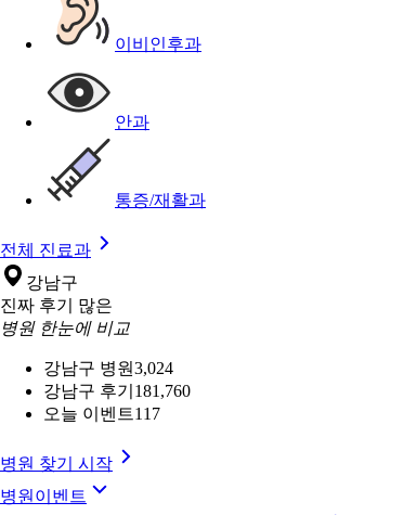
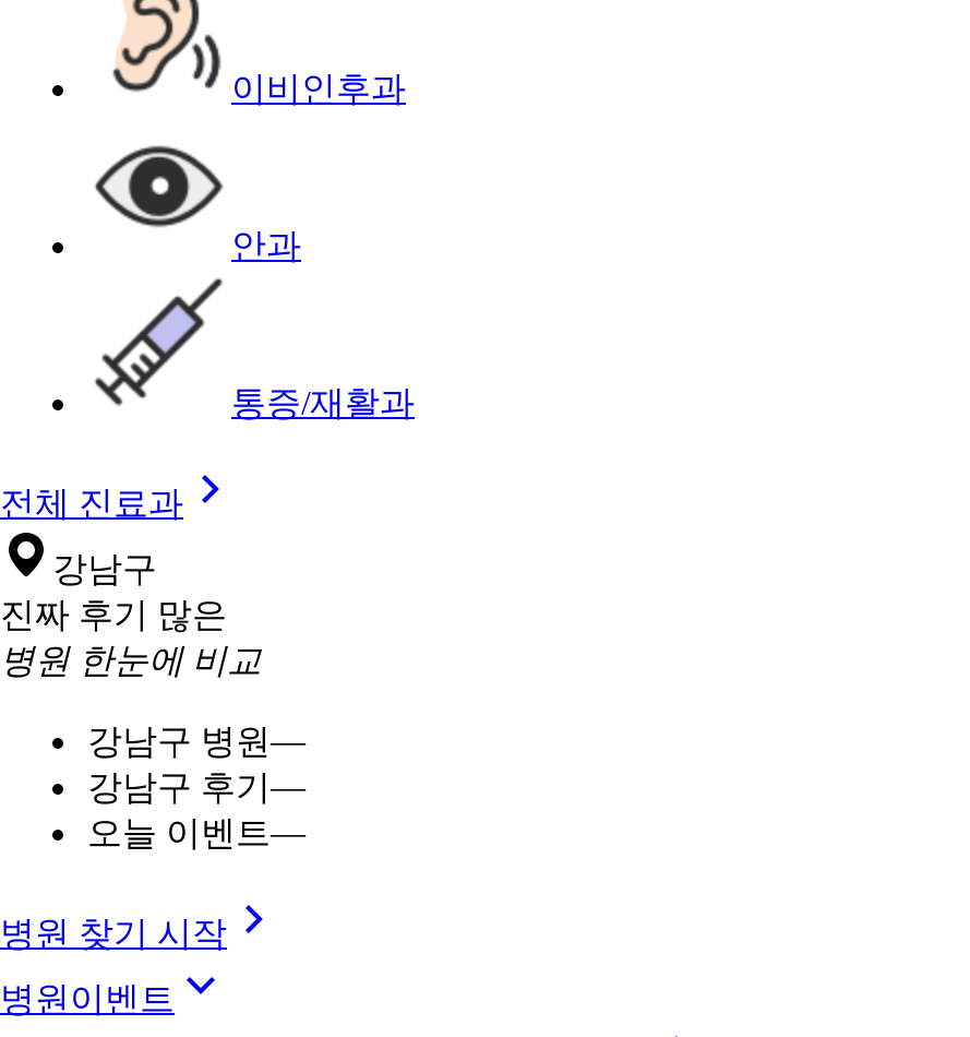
- 강남구 병원3,024
+ 강남구 병원—

- 강남구 후기 181,760
+ 강남구 후기 —

- 오늘 이벤트117
+ 오늘 이벤트—
